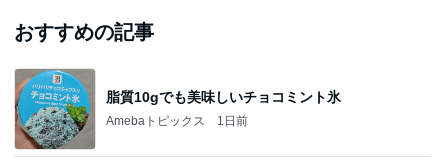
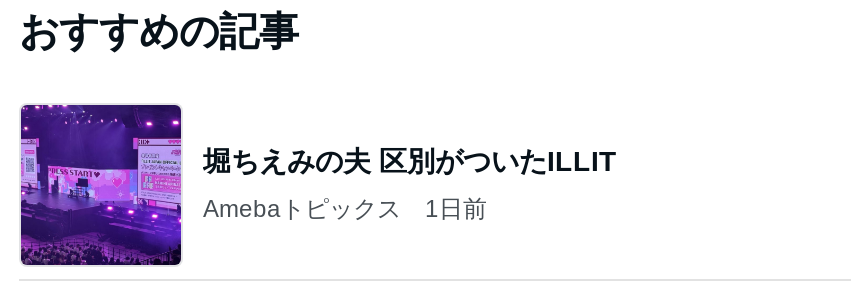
- [image]
- 脂質10gでも美味しいチョコミント氷
+ [image]
+ 堀ちえみの夫 区別がついたILLIT
